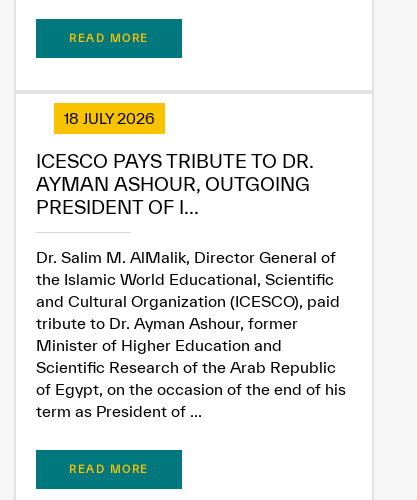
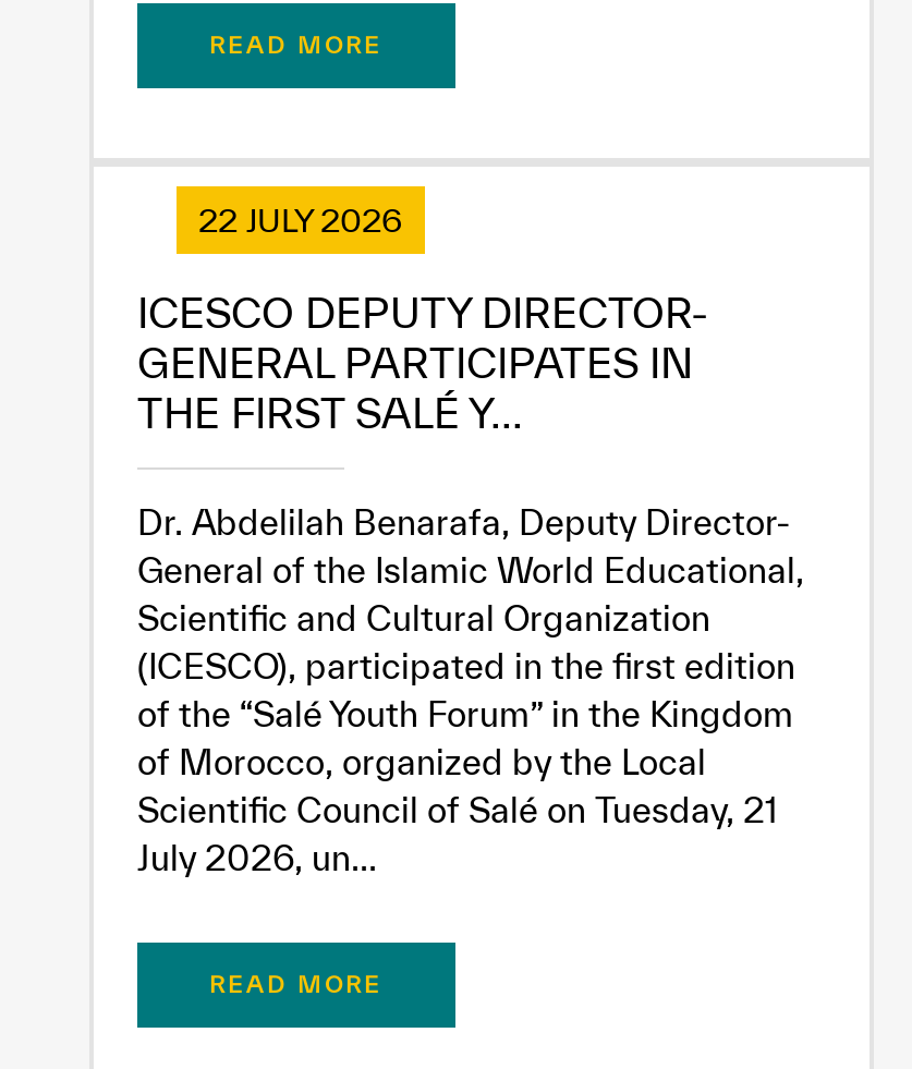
- 18 JULY 2026
+ 22 JULY 2026

- ICESCO PAYS TRIBUTE TO DR.
- AYMAN ASHOUR, OUTGOING
- PRESIDENT OF I...
+ ICESCO DEPUTY DIRECTOR-
+ GENERAL PARTICIPATES IN
+ THE FIRST SALÉ Y...

- Dr. Salim M. AlMalik, Director General of
- the Islamic World Educational, Scientific
- and Cultural Organization (ICESCO), paid
- tribute to Dr. Ayman Ashour, former
- Minister of Higher Education and
- Scientific Research of the Arab Republic
- of Egypt, on the occasion of the end of his
- term as President of ...
+ Dr. Abdelilah Benarafa, Deputy Director-
+ General of the Islamic World Educational,
+ Scientific and Cultural Organization
+ (ICESCO), participated in the first edition
+ of the “Salé Youth Forum” in the Kingdom
+ of Morocco, organized by the Local
+ Scientific Council of Salé on Tuesday, 21
+ July 2026, un...
